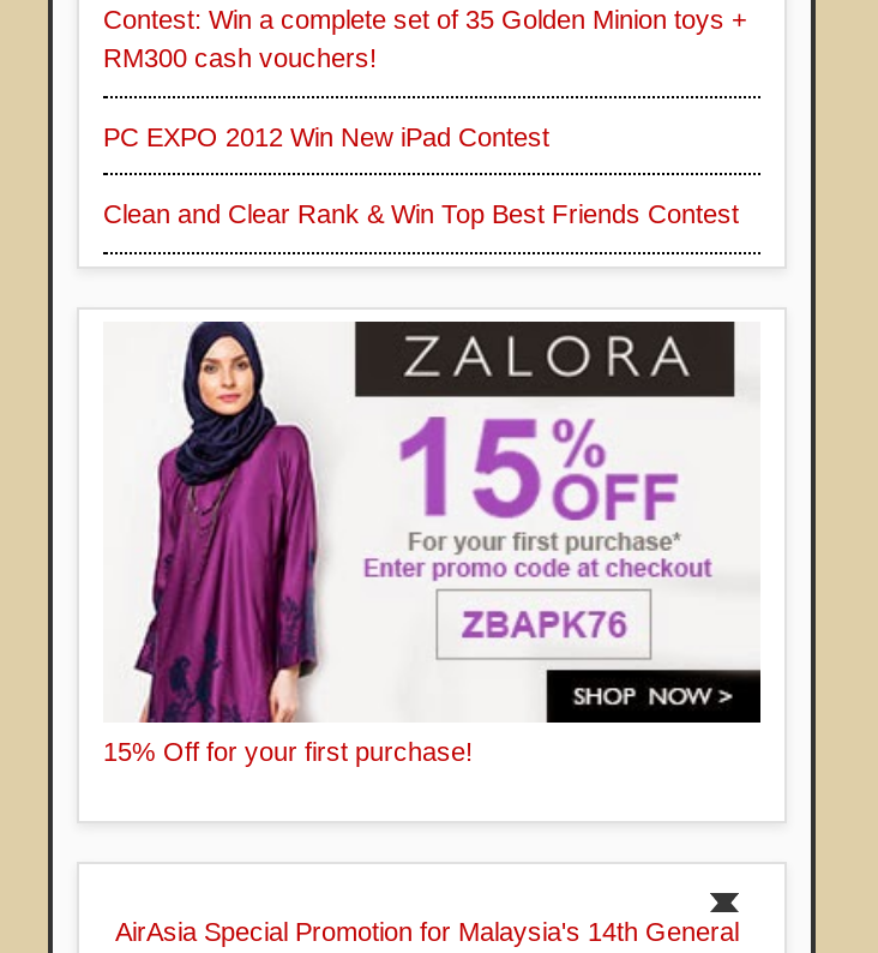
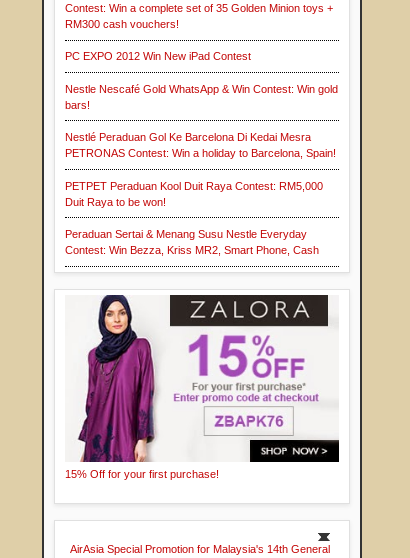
- Clean and Clear Rank & Win Top Best Friends Contest
+ Nestle Nescafé Gold WhatsApp & Win Contest: Win gold
+ bars!
+ Nestlé Peraduan Gol Ke Barcelona Di Kedai Mesra
+ PETRONAS Contest: Win a holiday to Barcelona, Spain!
+ PETPET Peraduan Kool Duit Raya Contest: RM5,000
+ Duit Raya to be won!
+ Peraduan Sertai & Menang Susu Nestle Everyday
+ Contest: Win Bezza, Kriss MR2, Smart Phone, Cash
